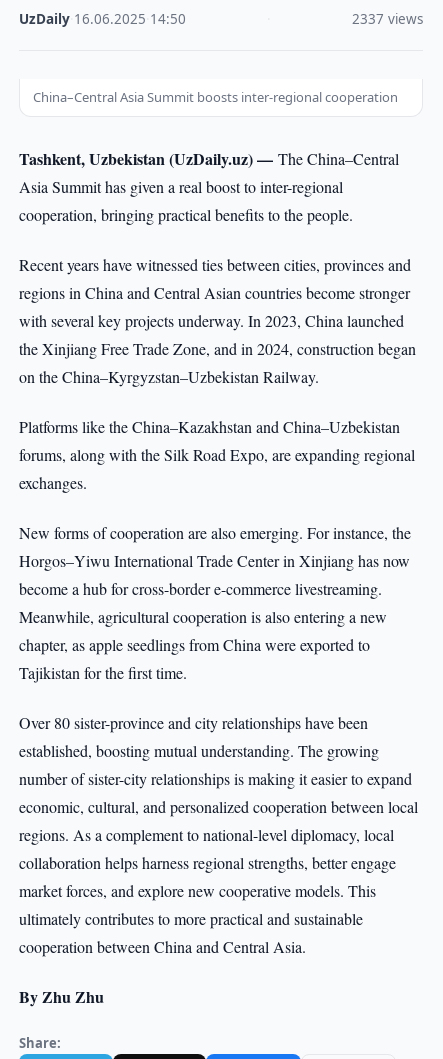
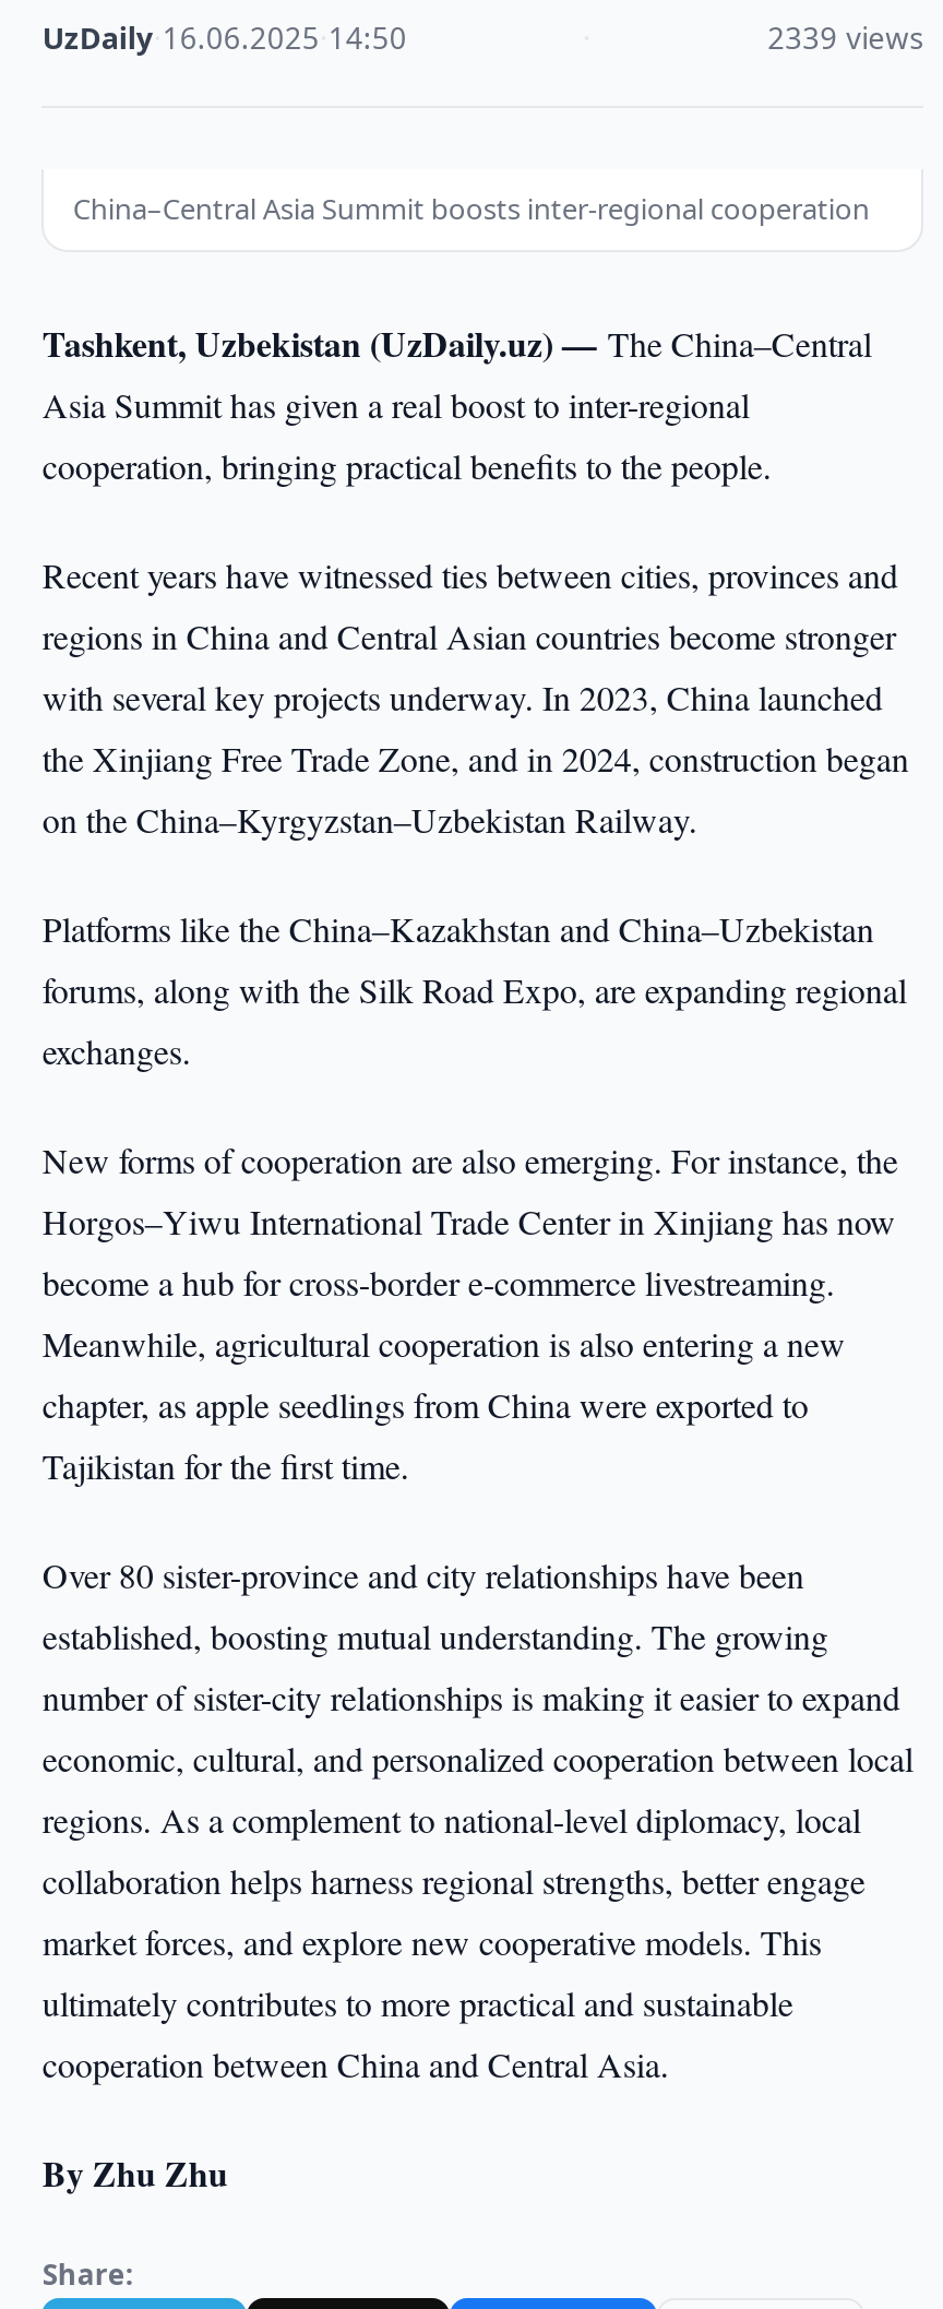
- 2337 views
+ 2339 views
